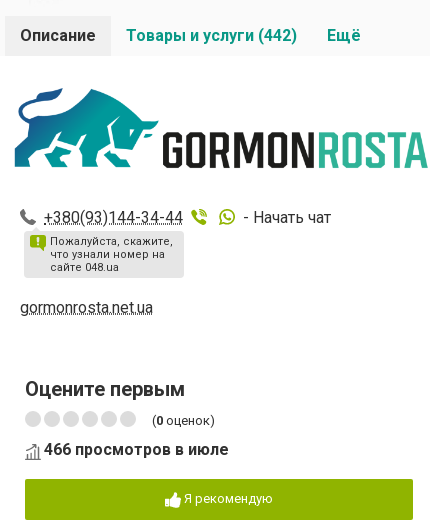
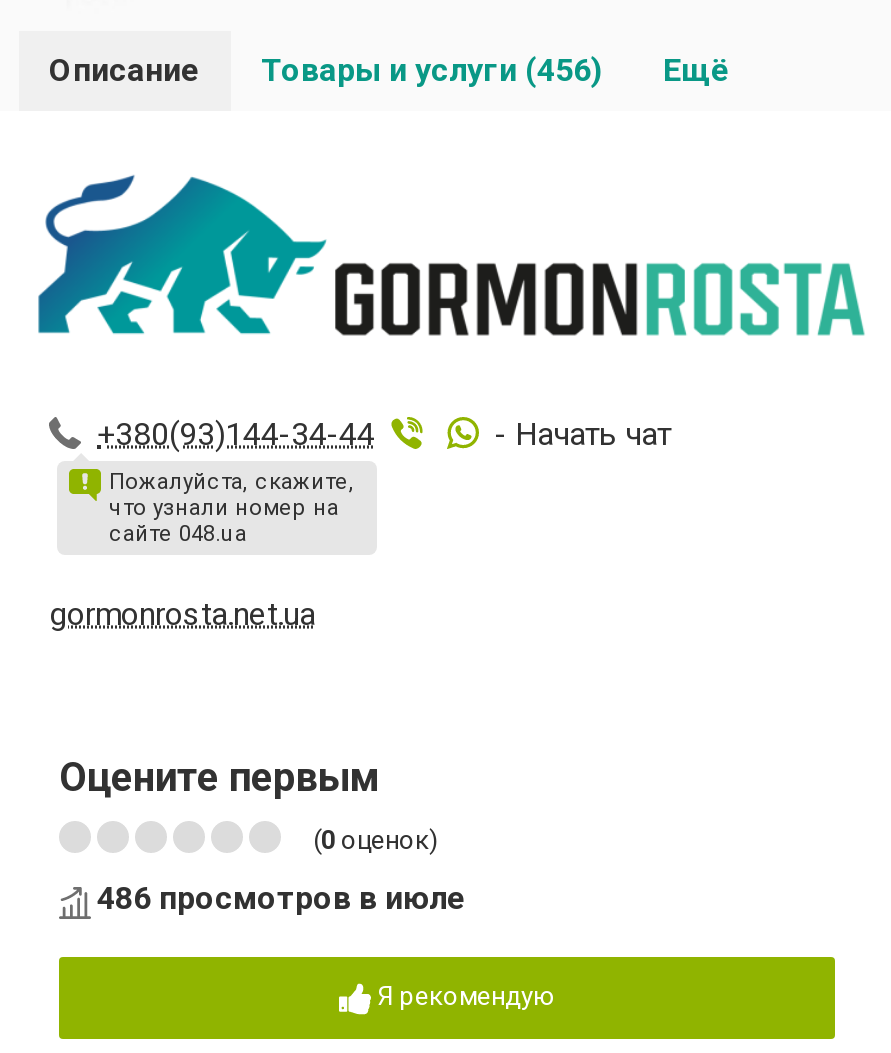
- Товары и услуги (442)
+ Товары и услуги (456)

- 466 просмотров в июле
+ 486 просмотров в июле
